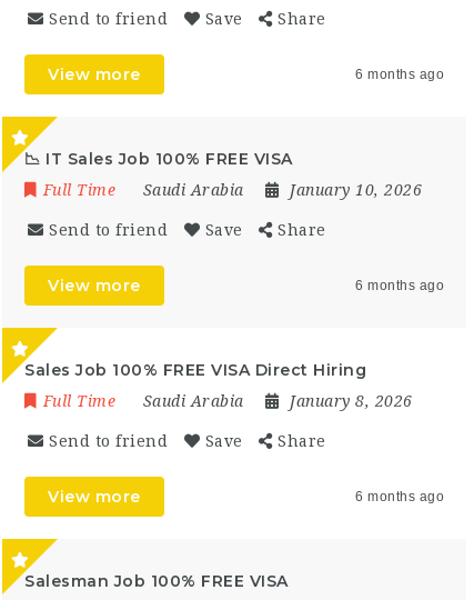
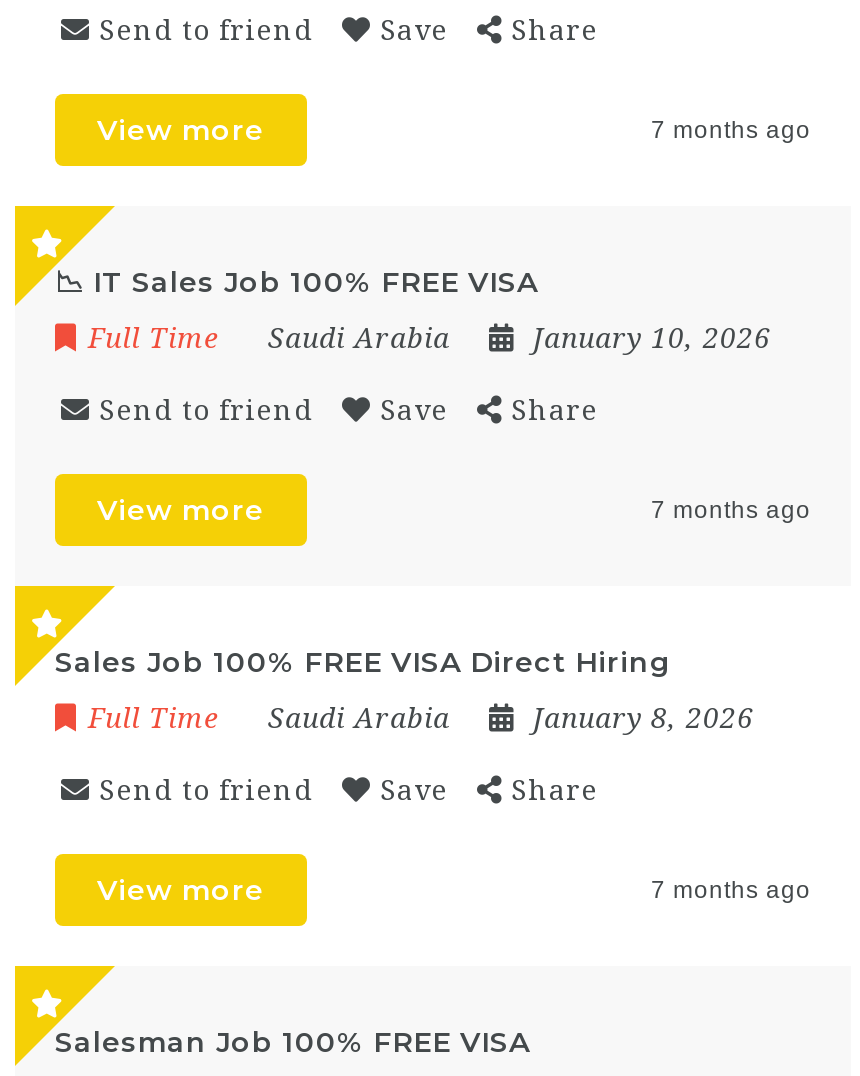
- 6 months ago
+ 7 months ago

- 6 months ago
+ 7 months ago

- 6 months ago
+ 7 months ago
